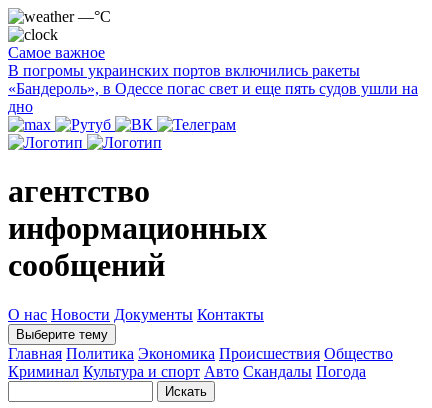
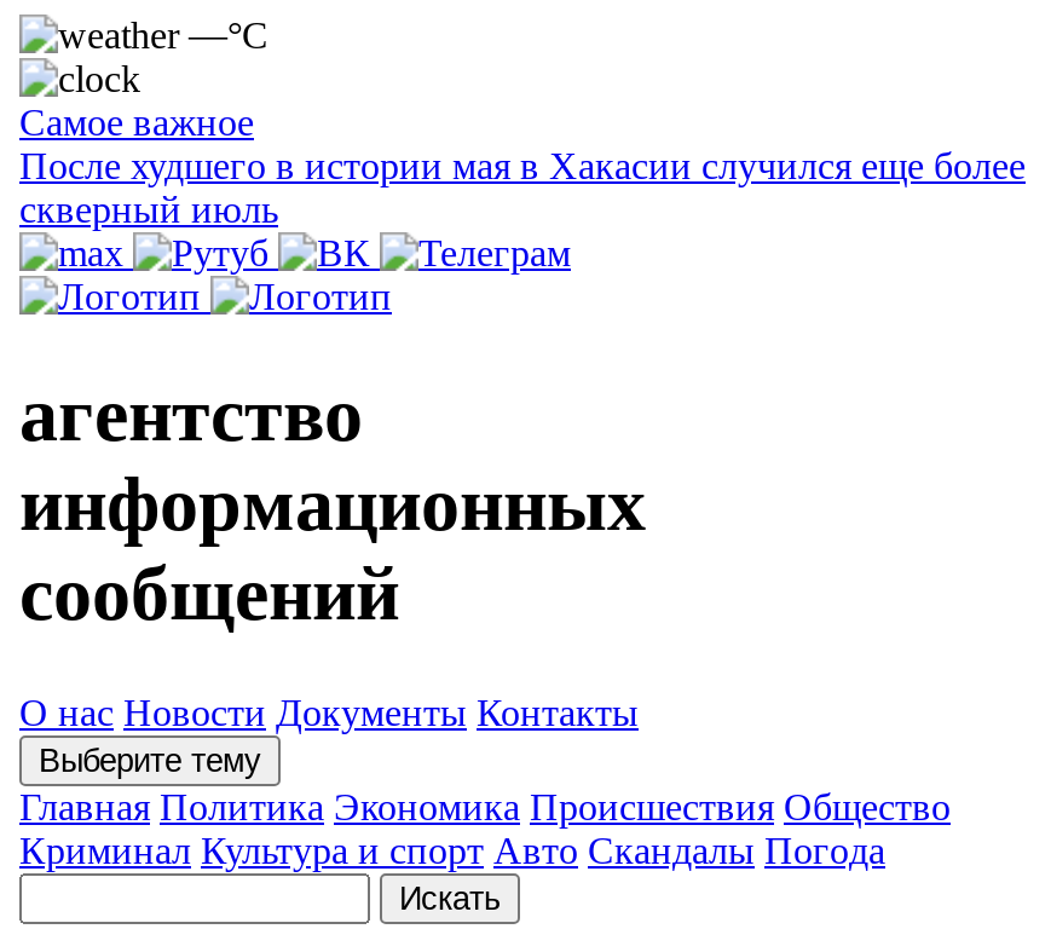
- В погромы украинских портов включились ракеты
- «Бандероль», в Одессе погас свет и еще пять судов ушли на
- дно
+ После худшего в истории мая в Хакасии случился еще более
+ скверный июль
